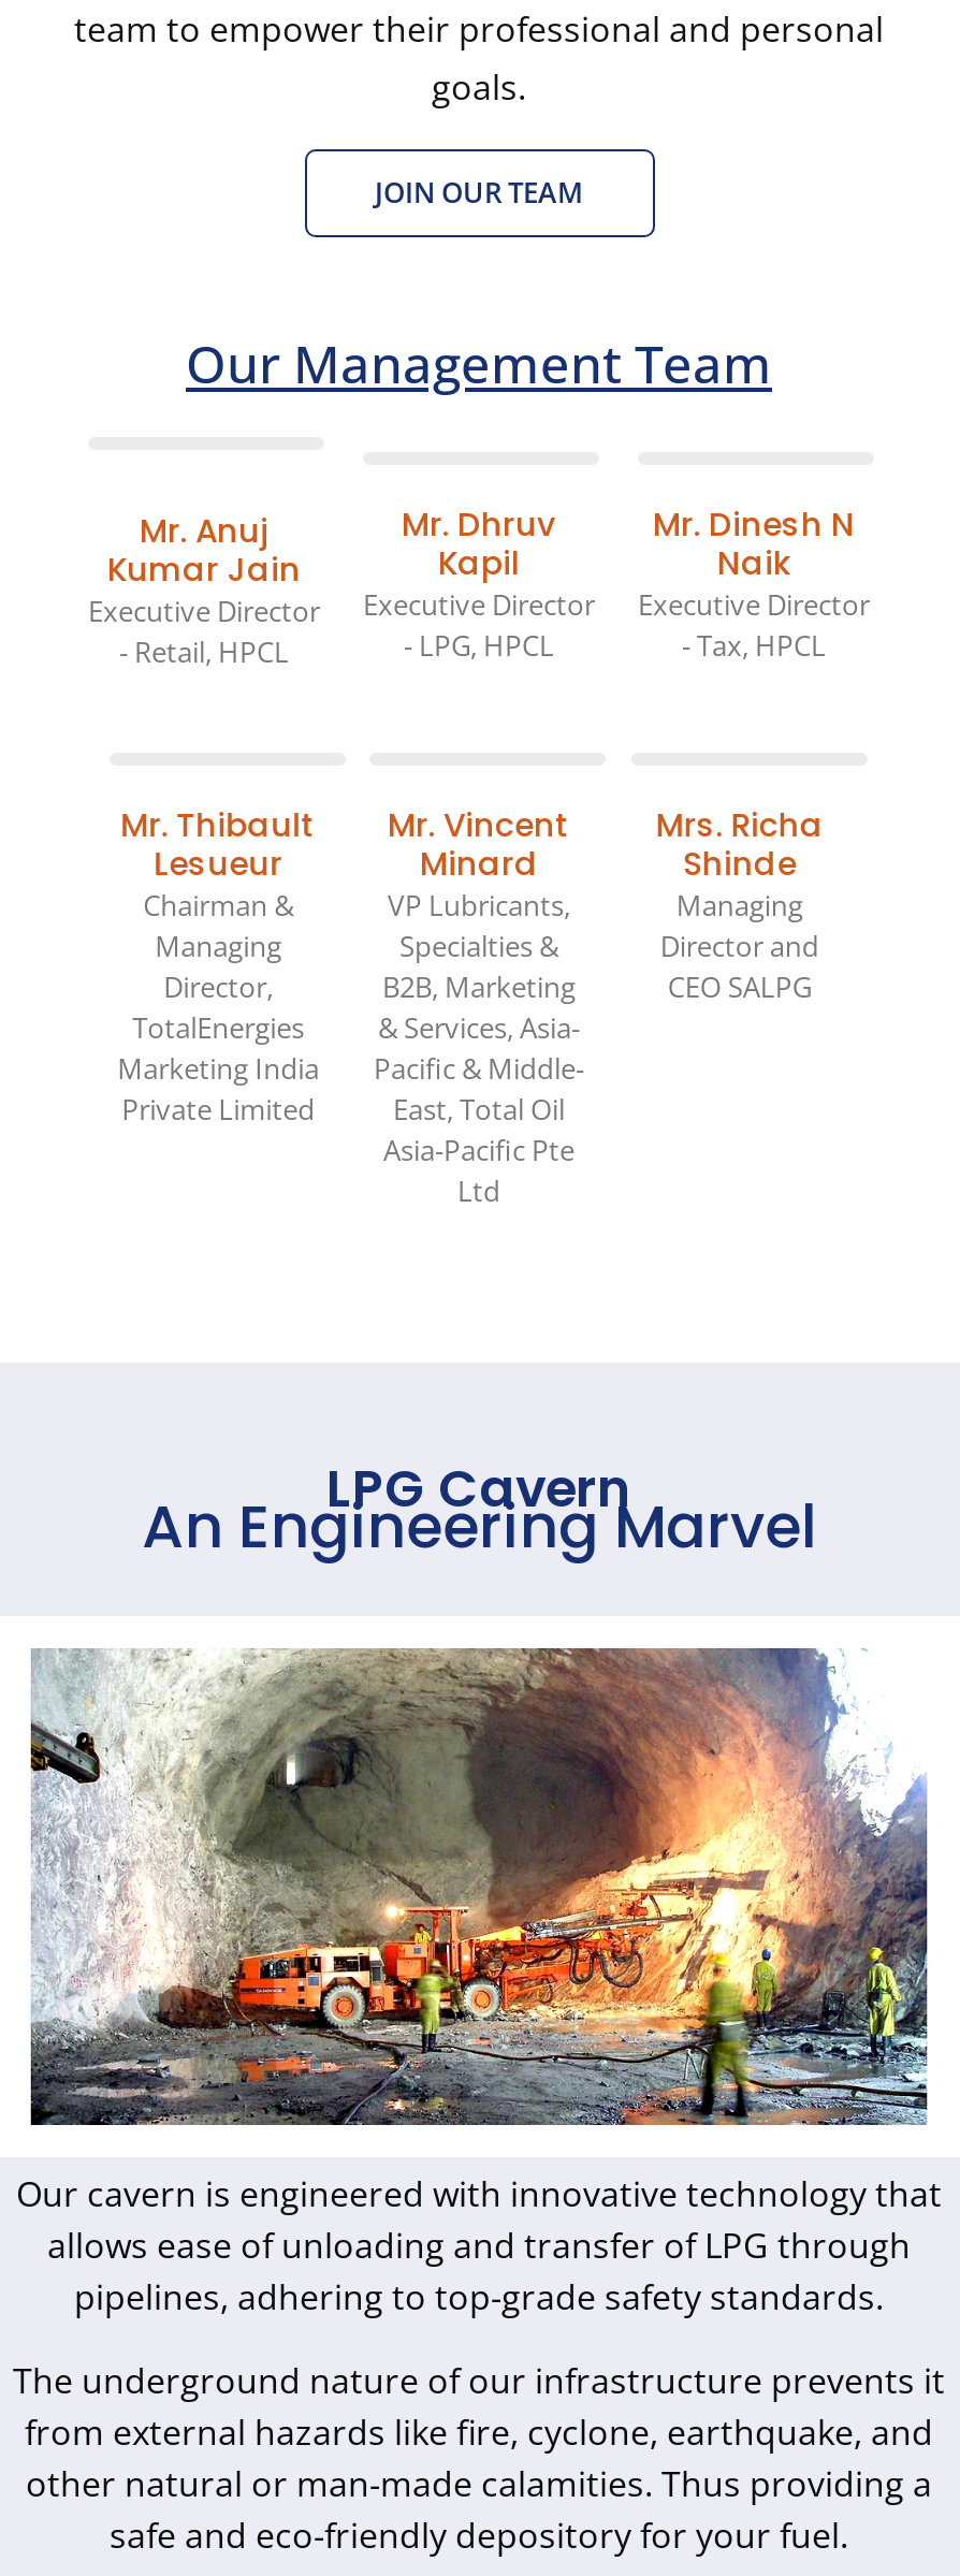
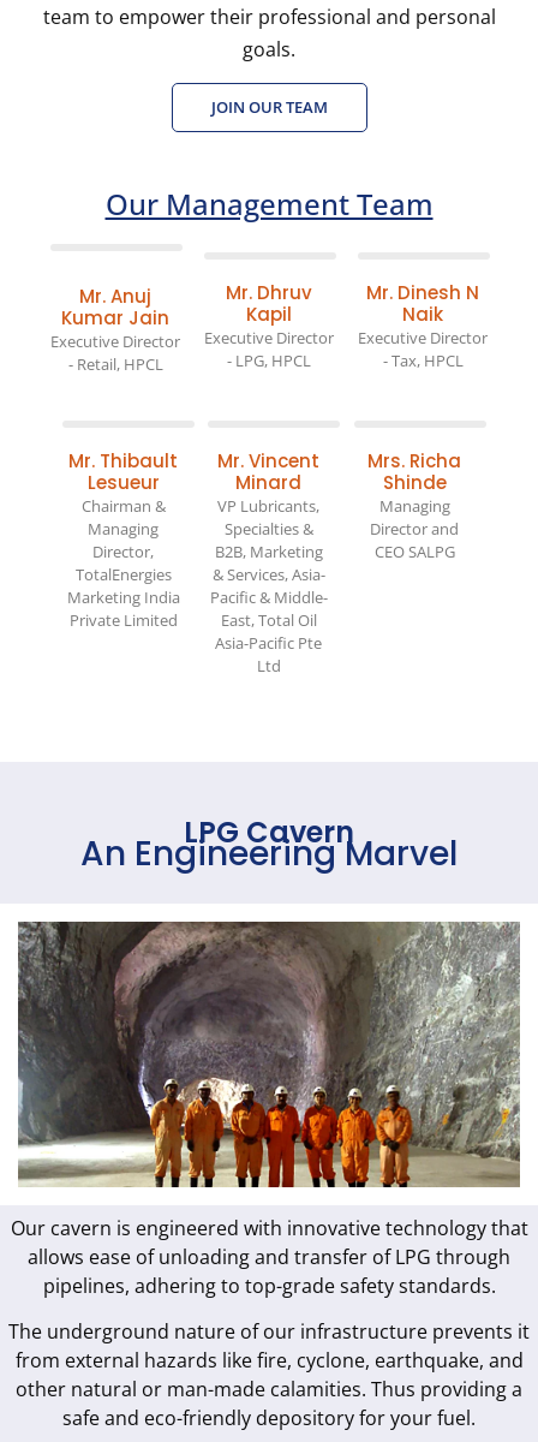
- [image]
+ [image]
